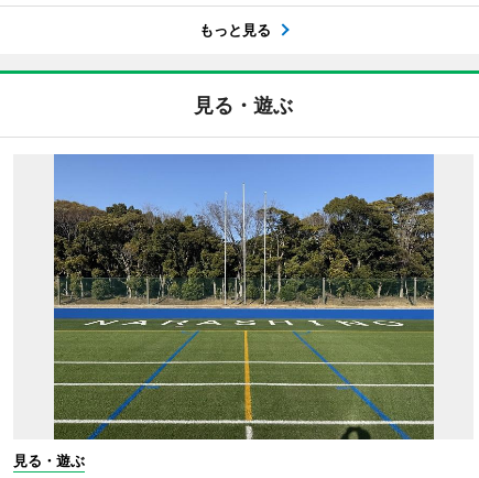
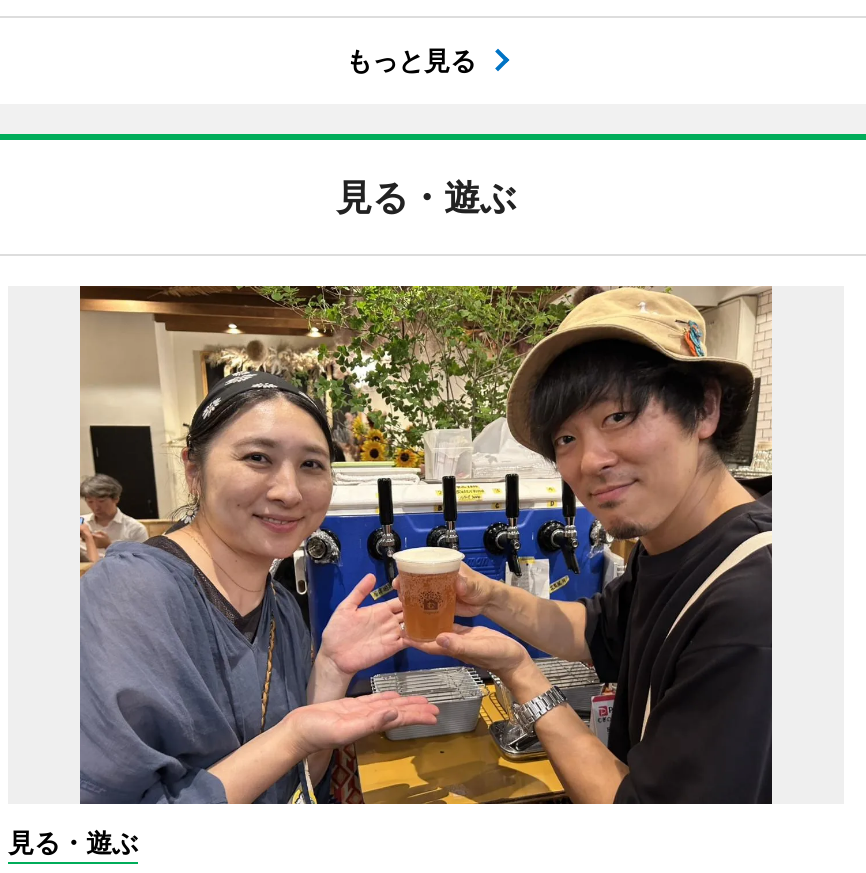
- [image]
+ [image]
